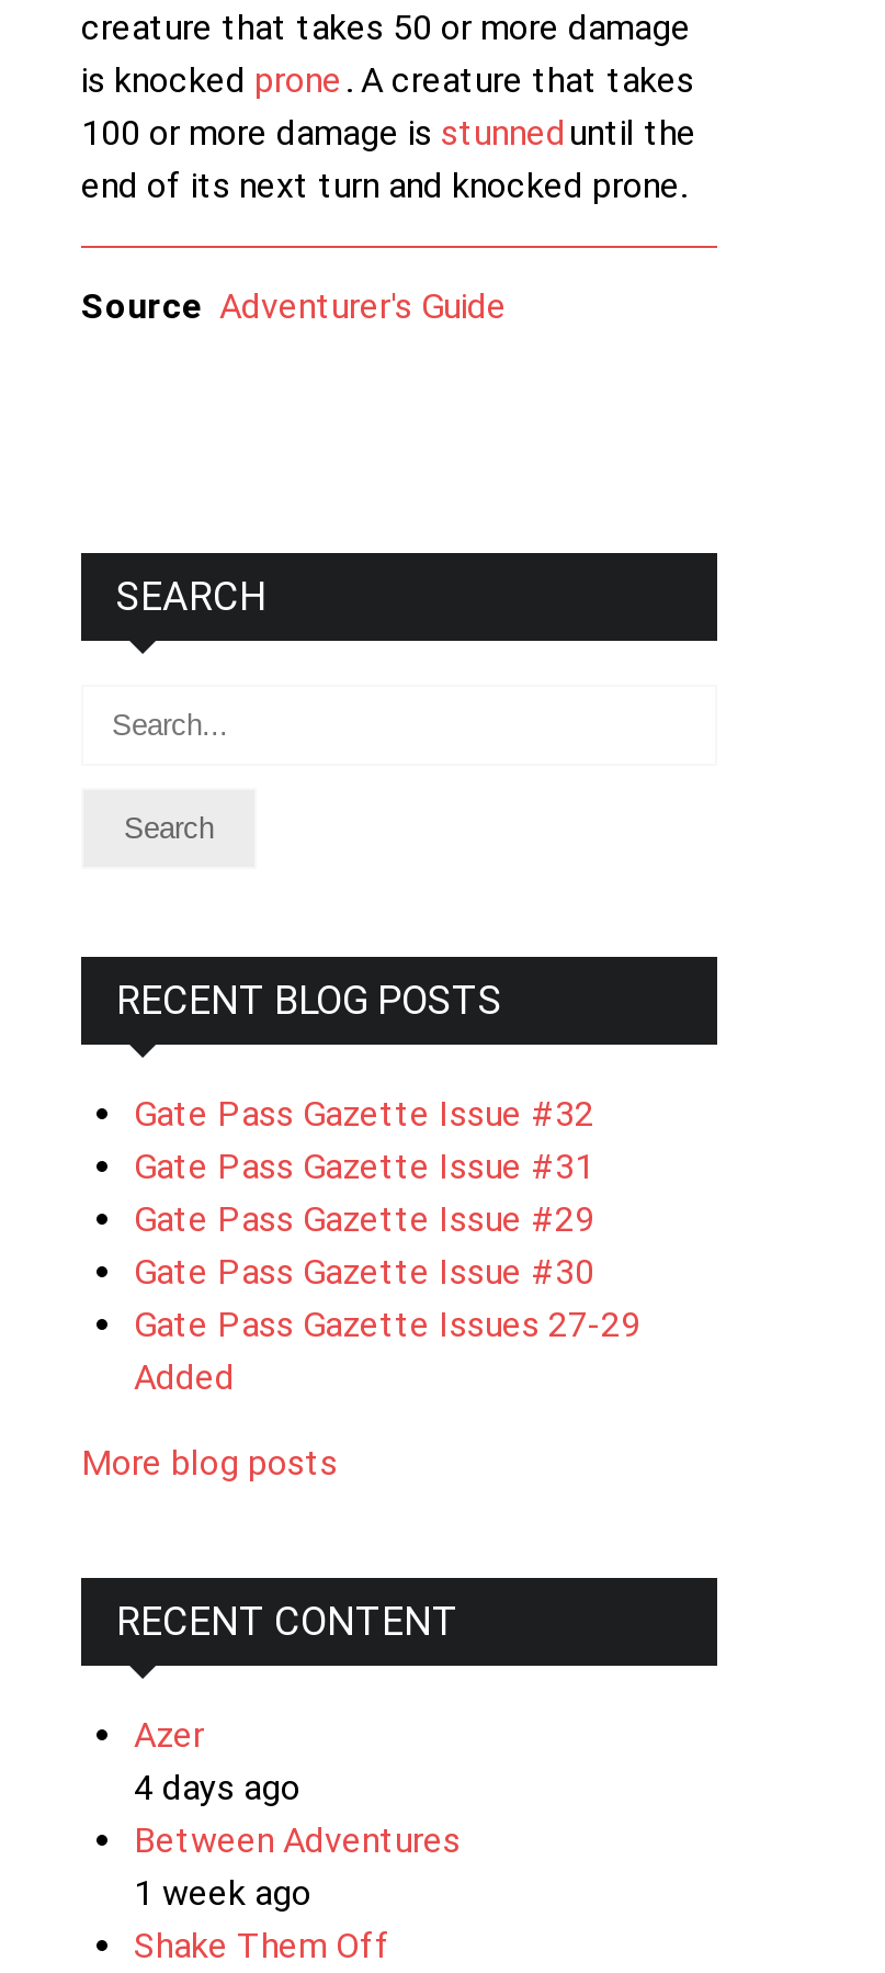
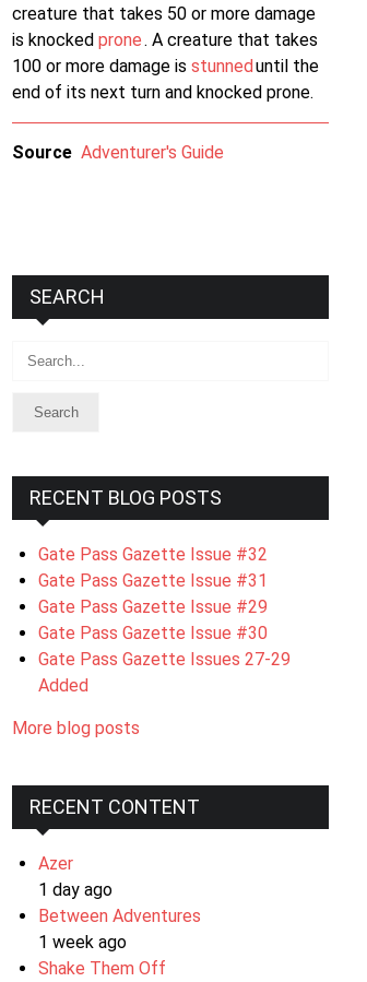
- 4 days ago
+ 1 day ago
